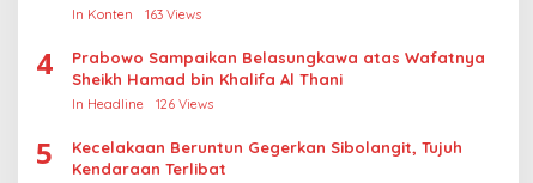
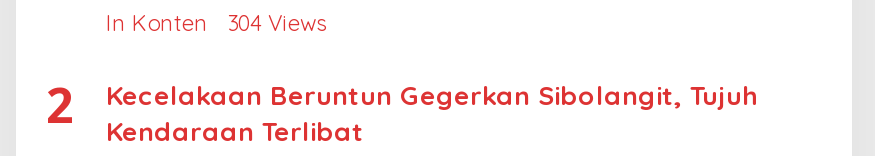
- 163 Views
- 4
- Prabowo Sampaikan Belasungkawa atas Wafatnya
- Sheikh Hamad bin Khalifa Al Thani
- In Headline
- 126 Views
- 5
+ 304 Views
+ 2
